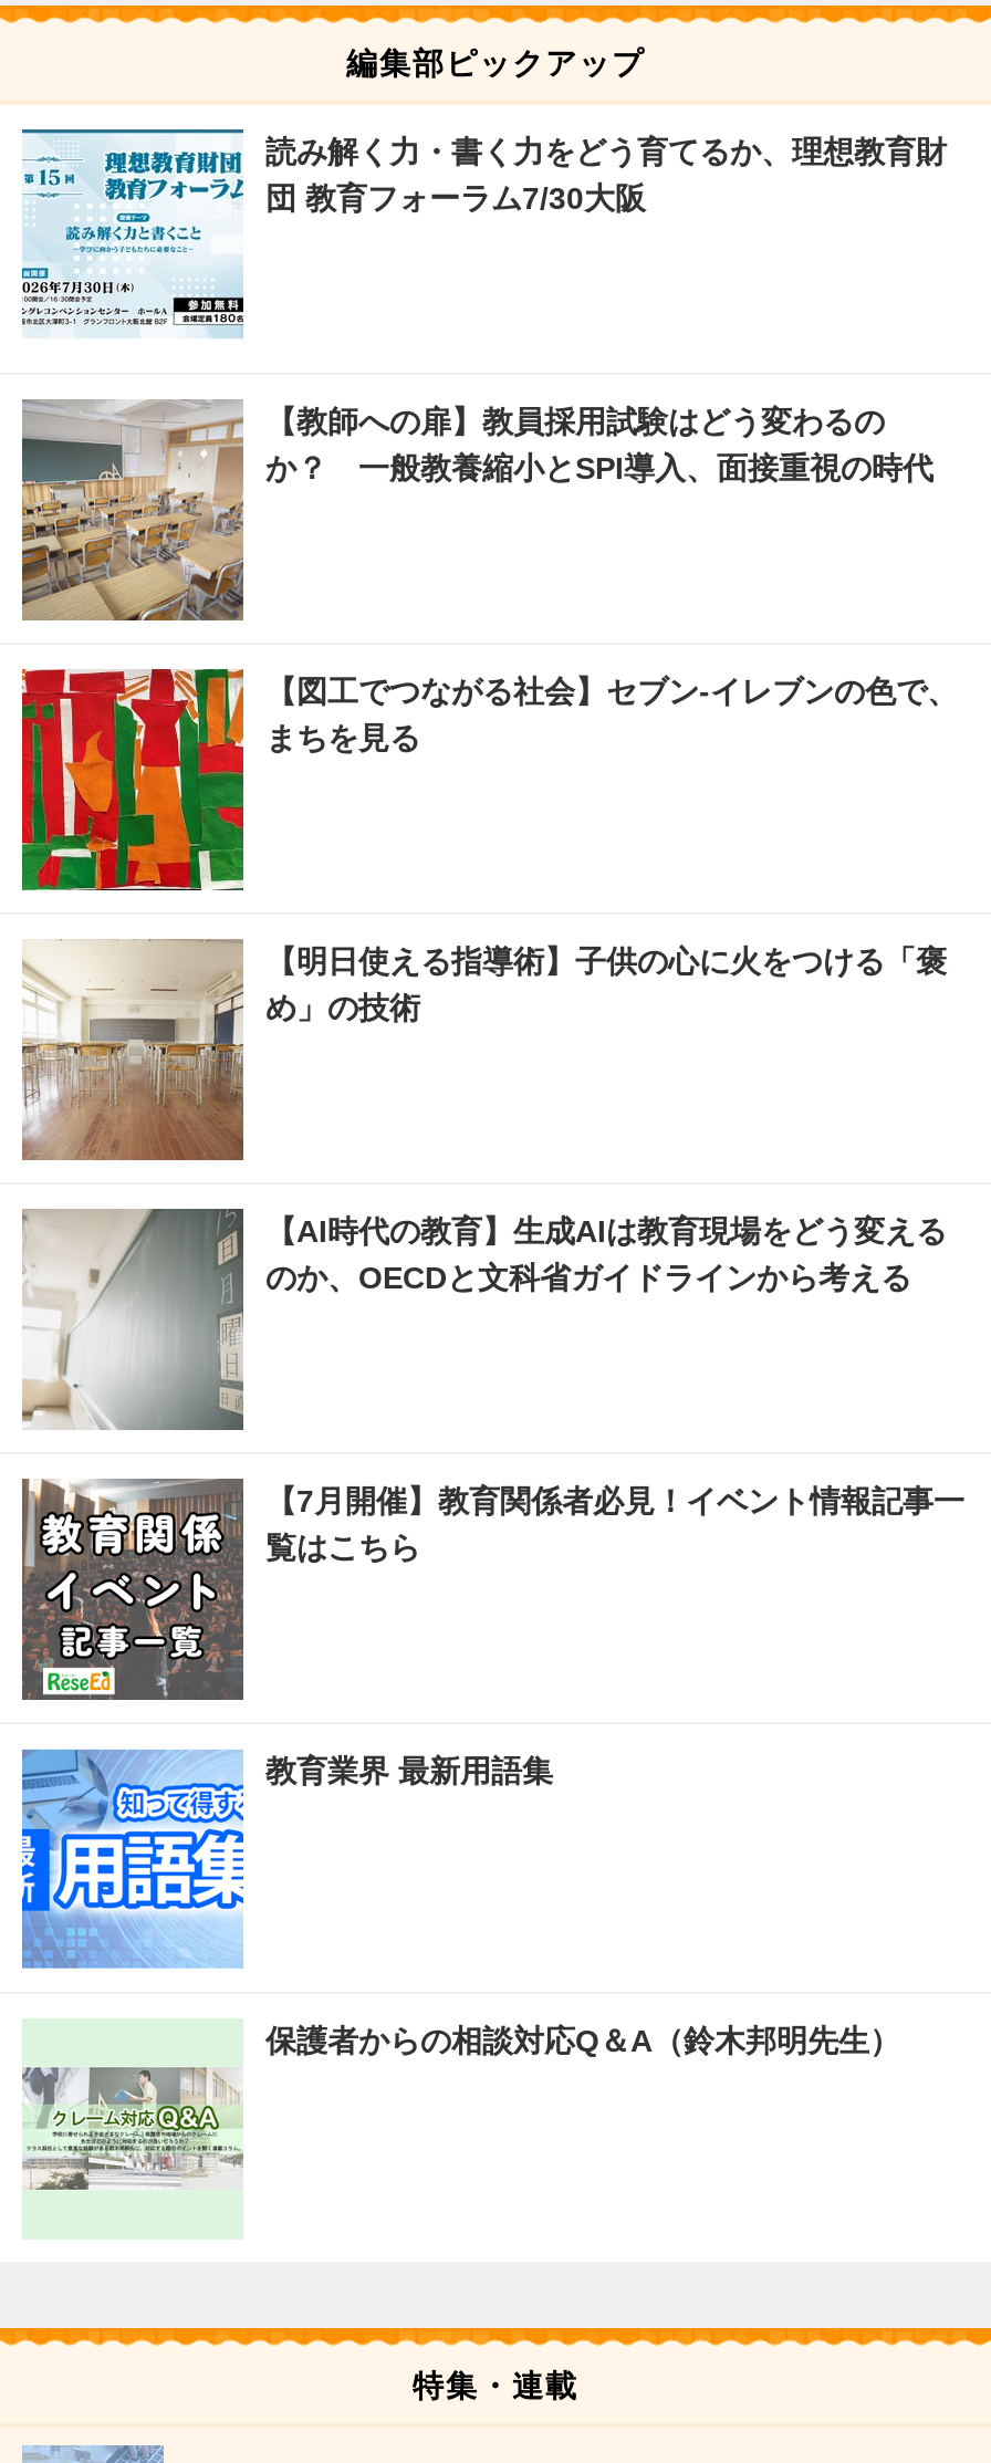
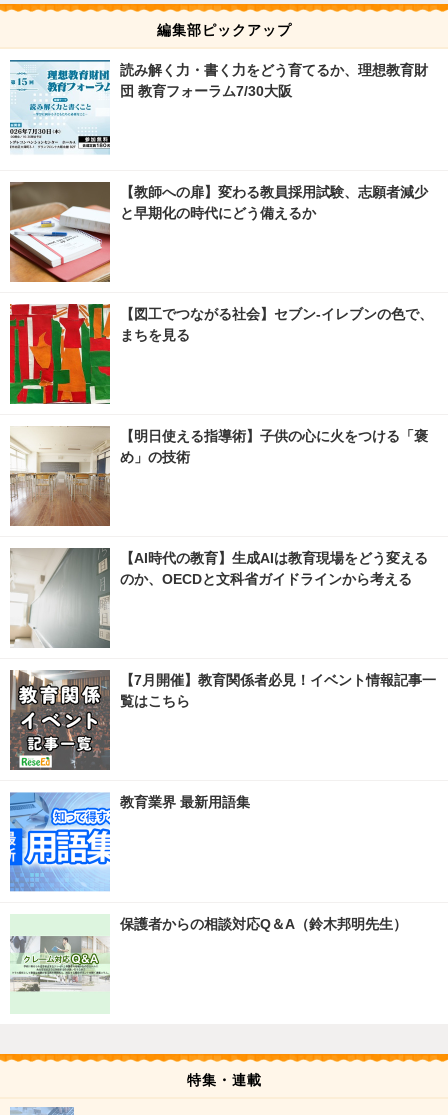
- [image]
- 【教師への扉】教員採用試験はどう変わるの
- か？ 一般教養縮小とSPI導入、面接重視の時代
+ [image]
+ 【教師への扉】変わる教員採用試験、志願者減少
+ と早期化の時代にどう備えるか
